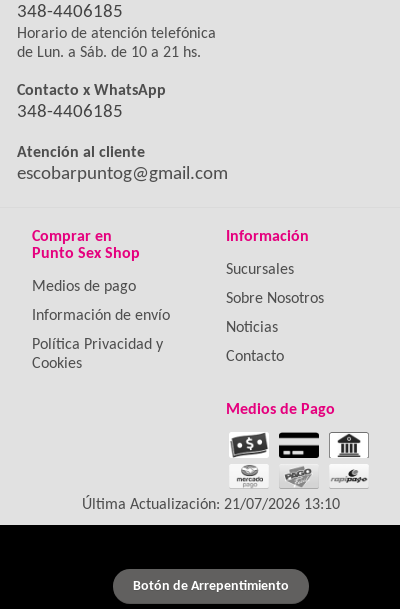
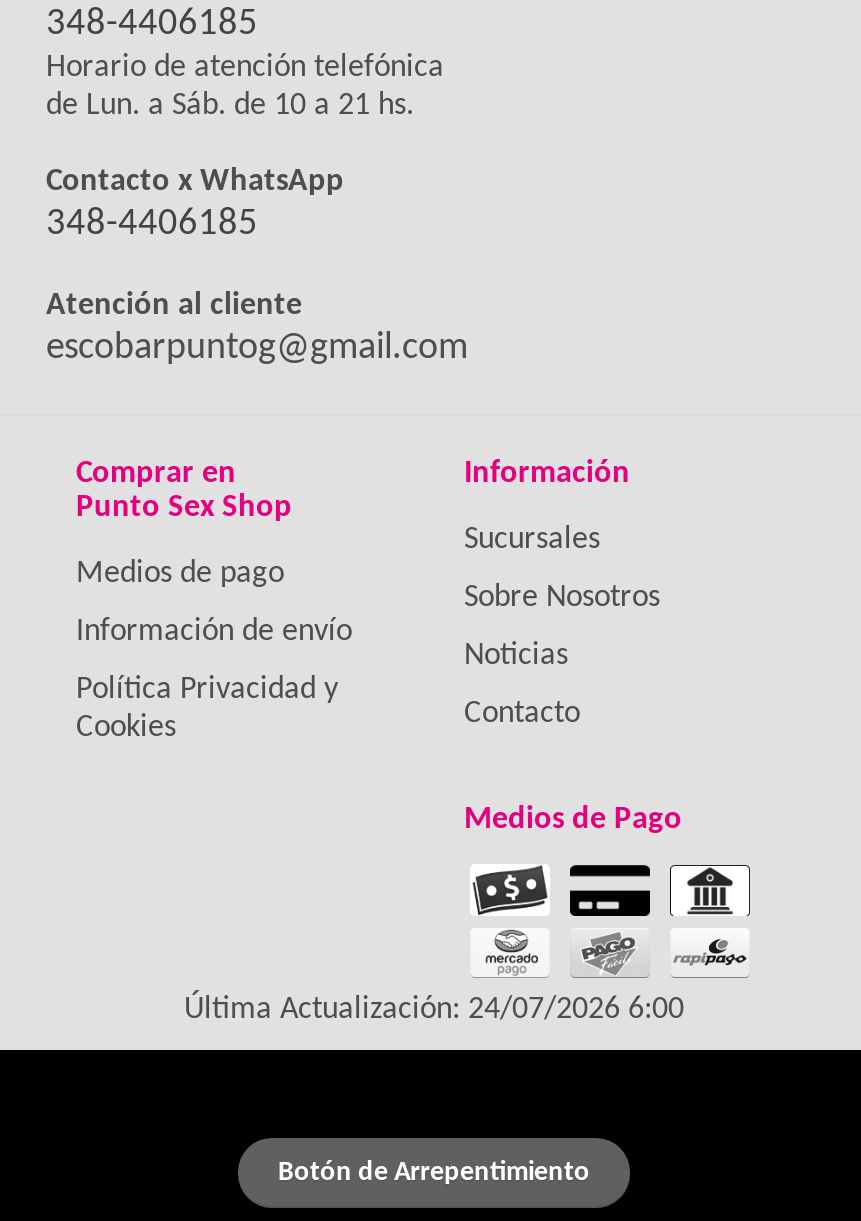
- Última Actualización: 21/07/2026 13:10
+ Última Actualización: 24/07/2026 6:00
